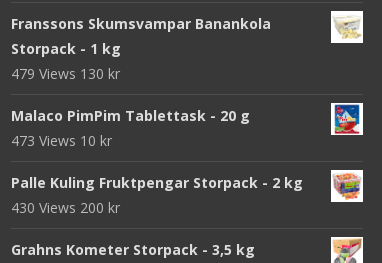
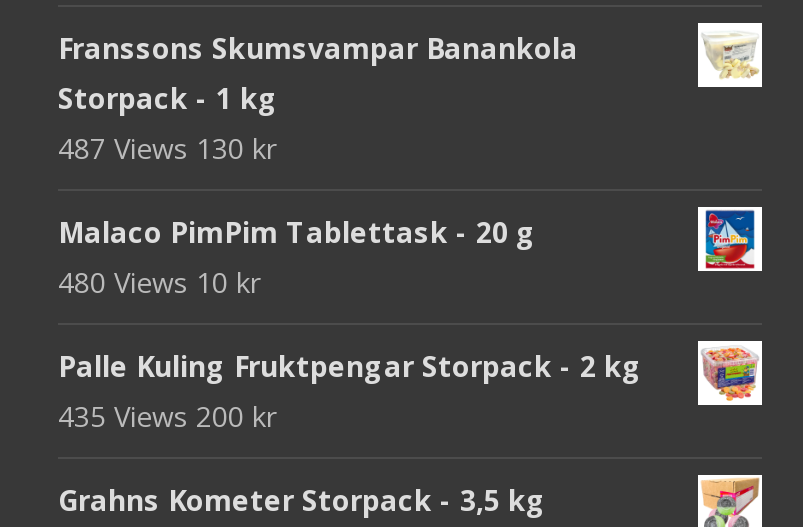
- 479 Views 130 kr
+ 487 Views 130 kr

- 473 Views 10 kr
+ 480 Views 10 kr

- 430 Views 200 kr
+ 435 Views 200 kr
